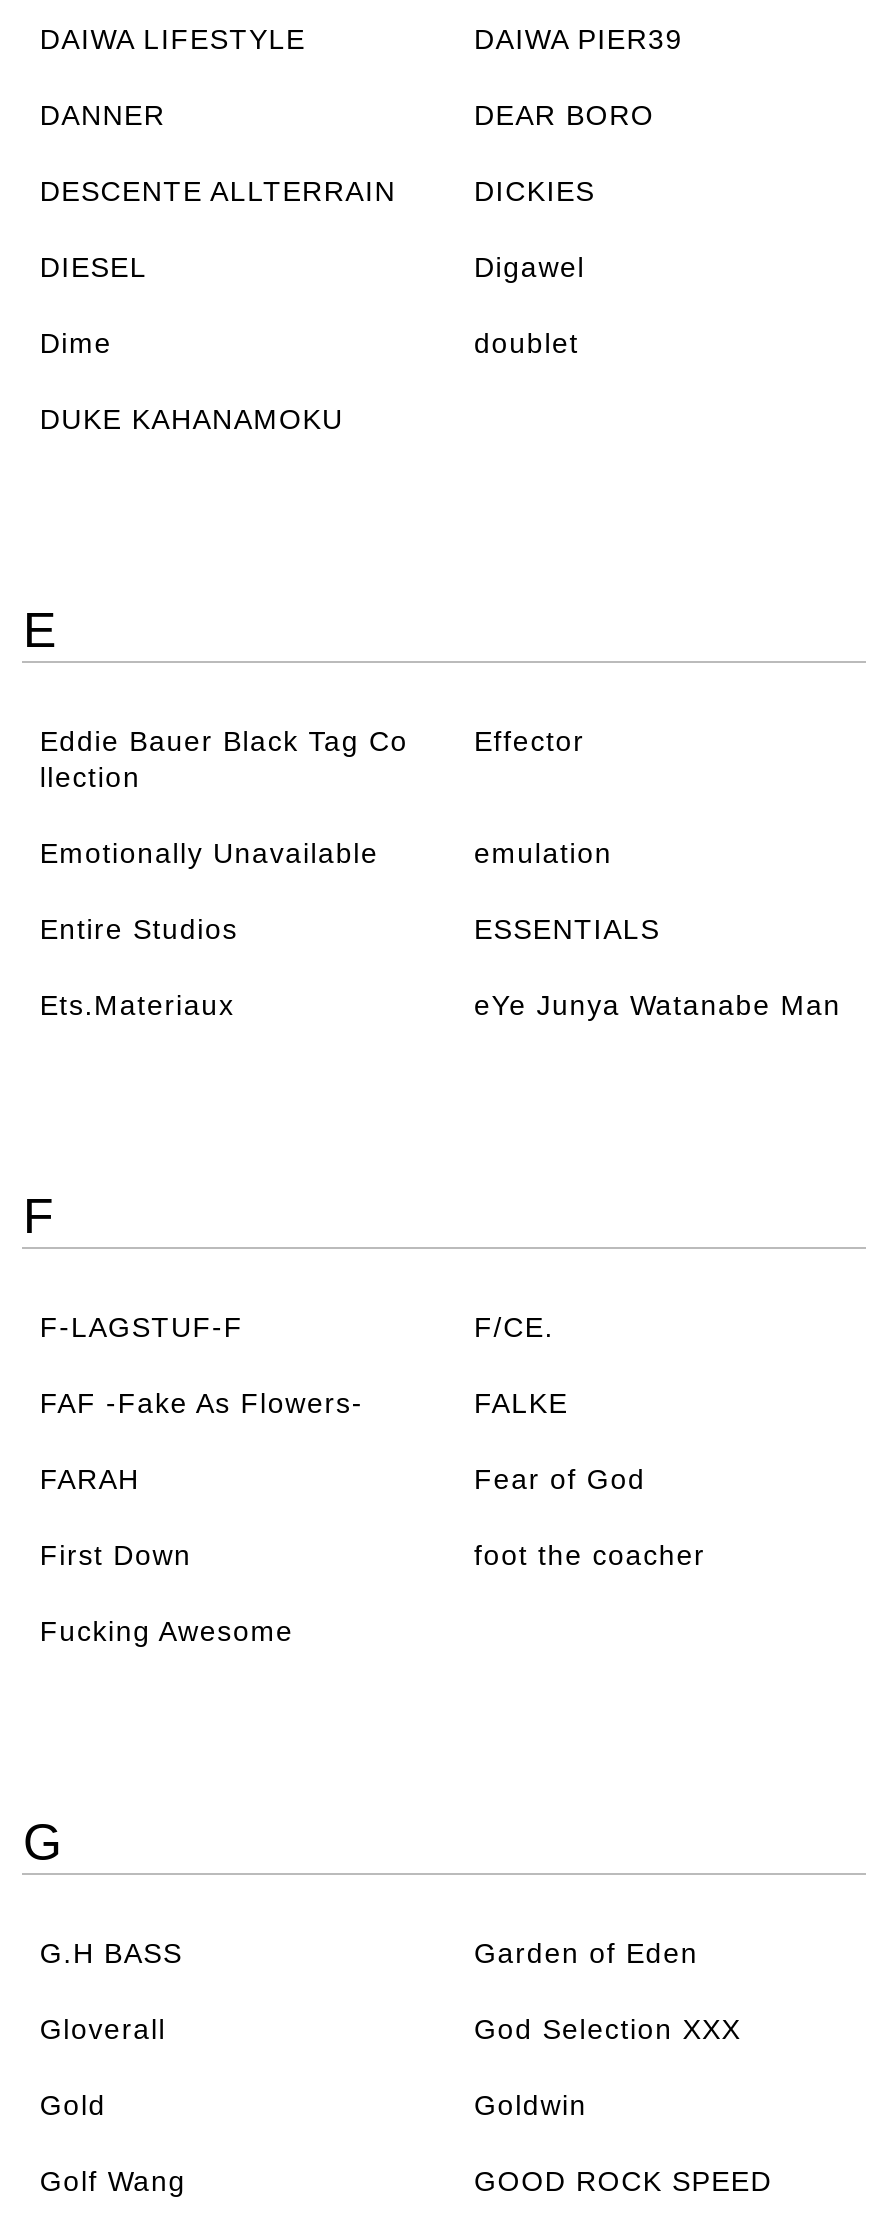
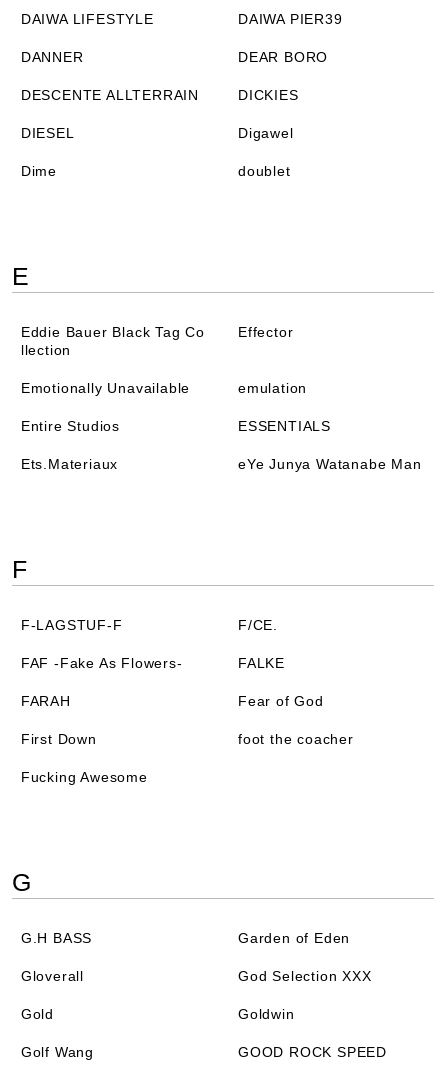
- DUKE KAHANAMOKU
